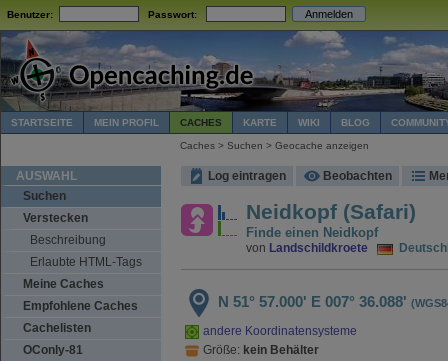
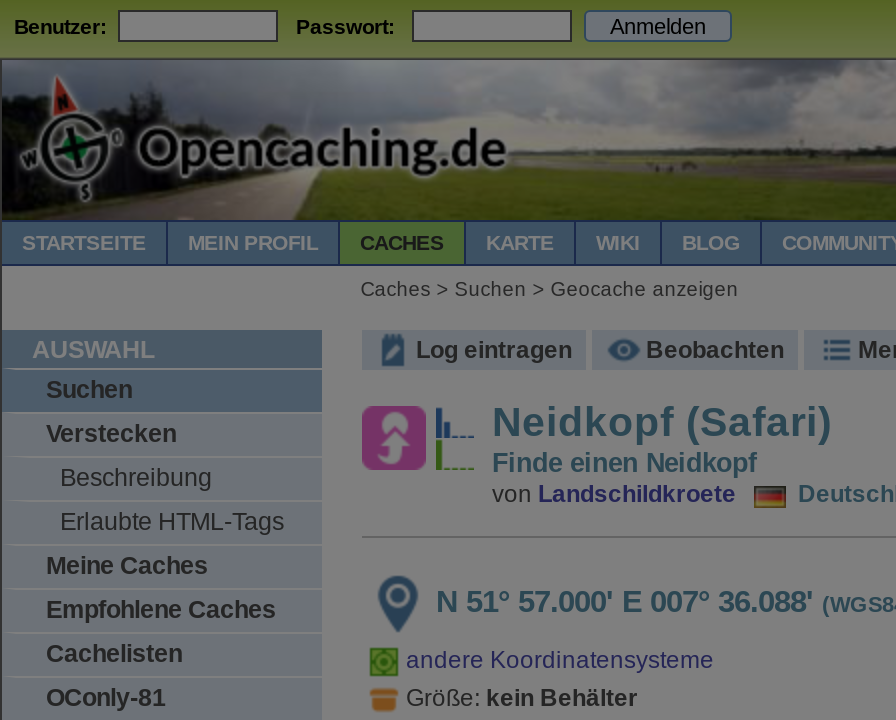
- [image]
+ [image]
